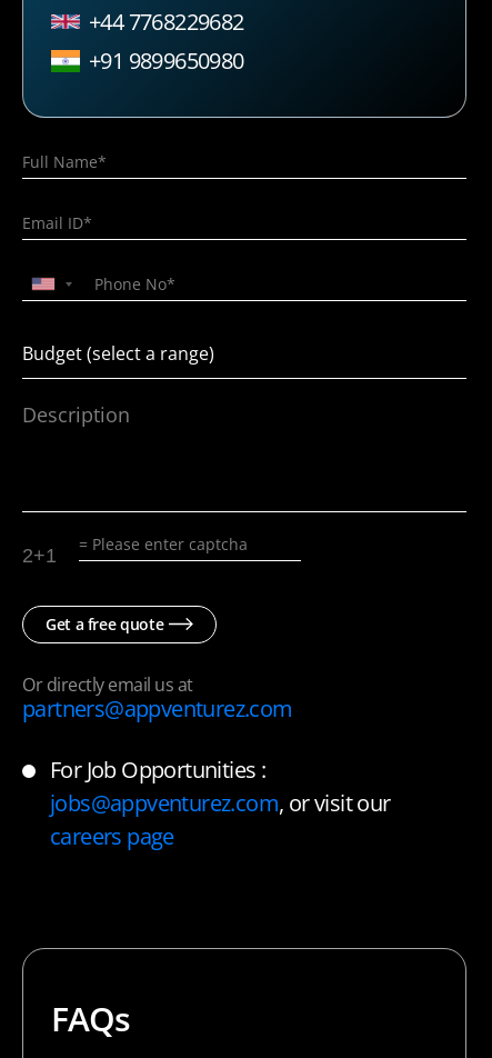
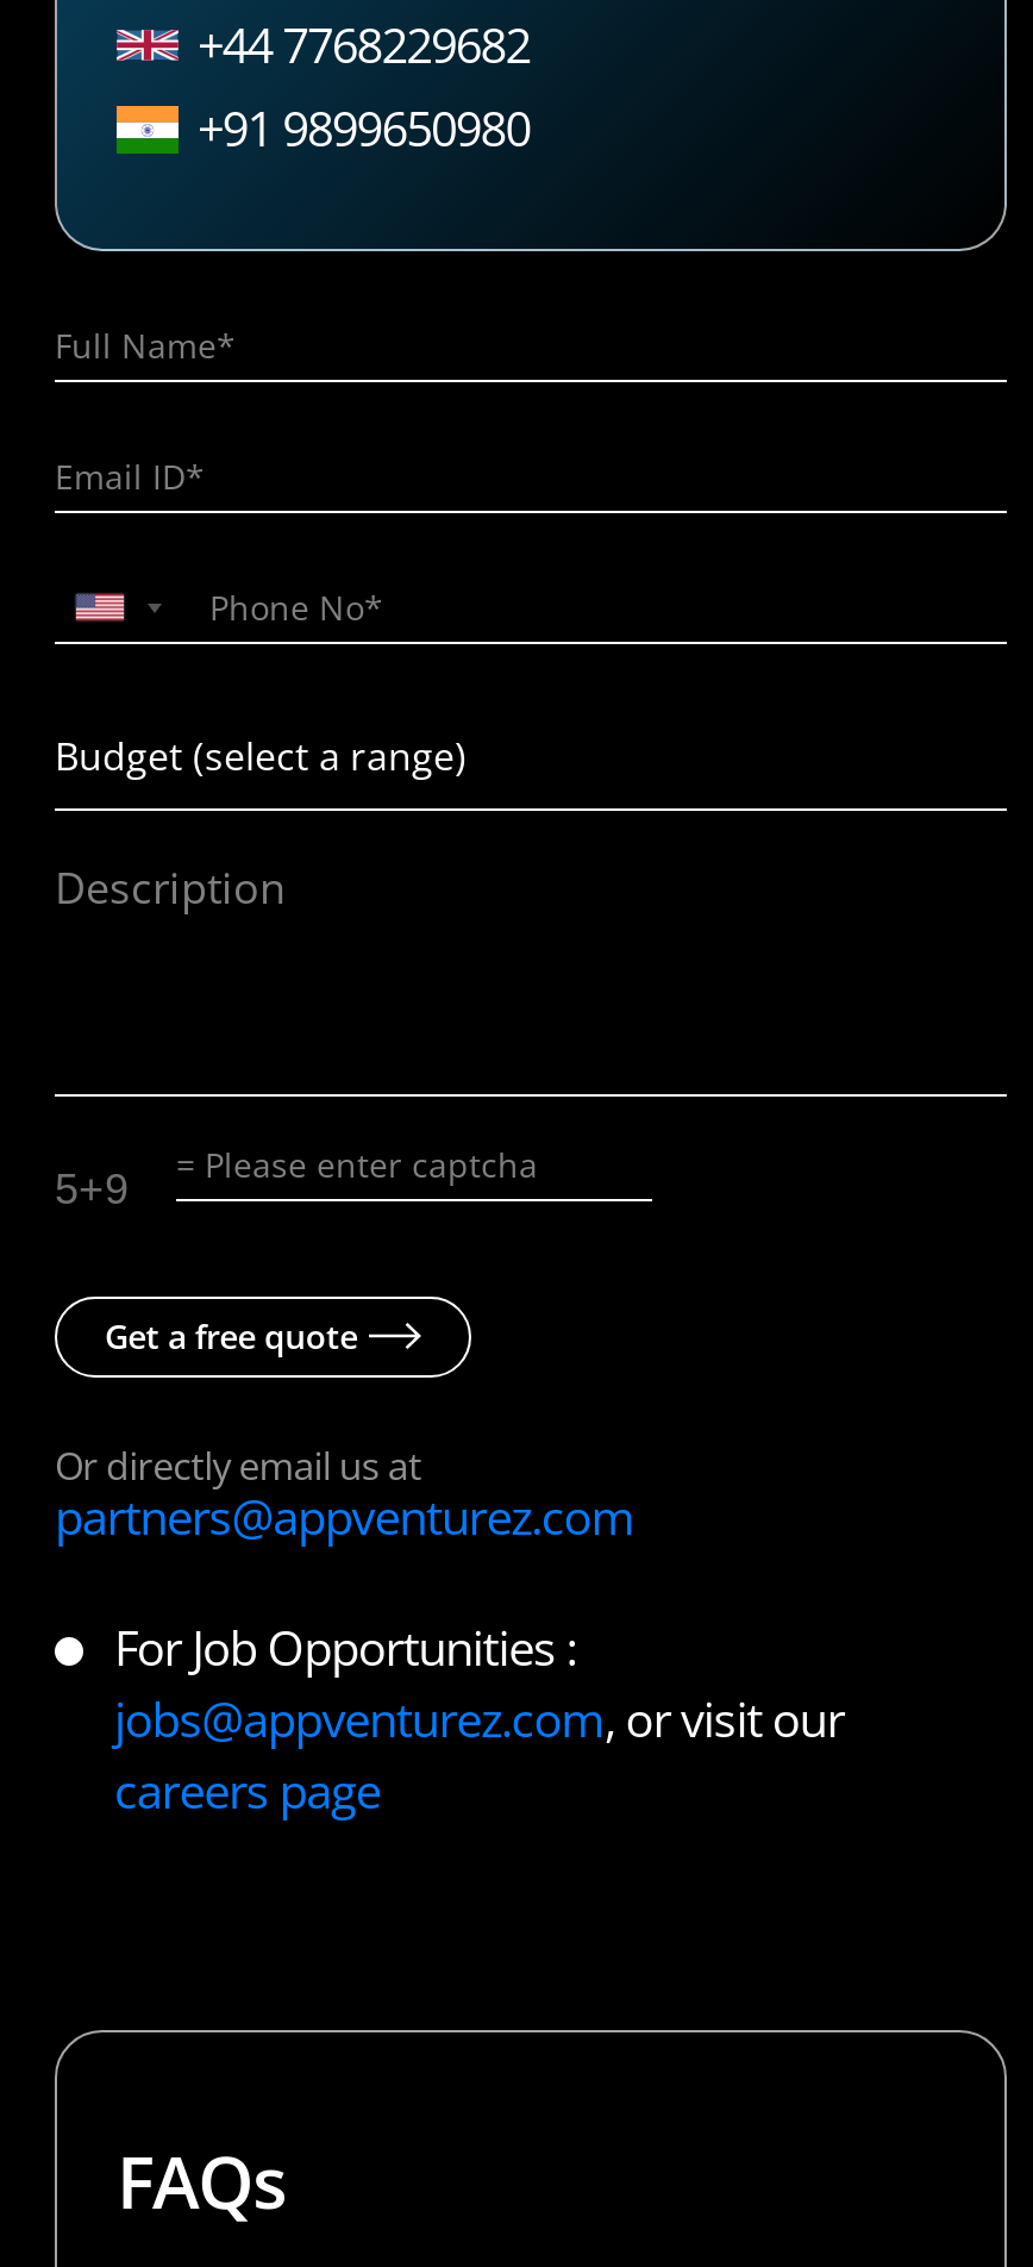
- 2+1
+ 5+9
